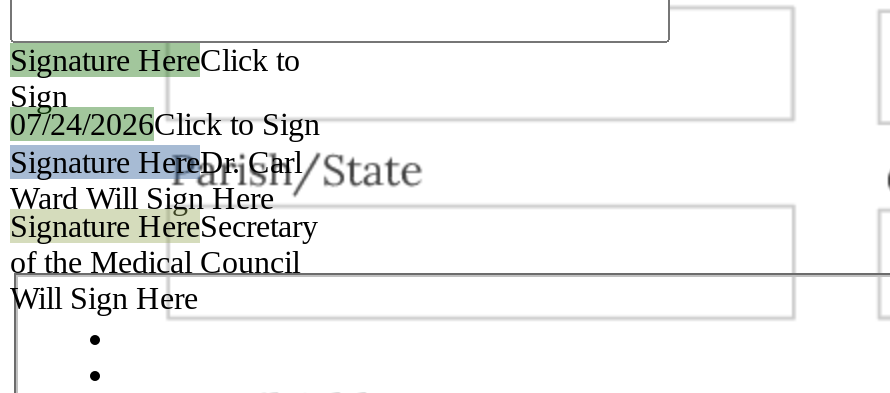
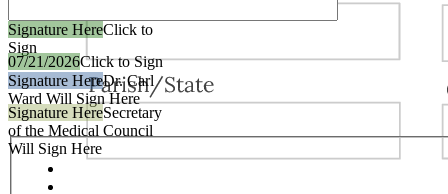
- 07/24/2026Click to Sign
+ 07/21/2026Click to Sign
